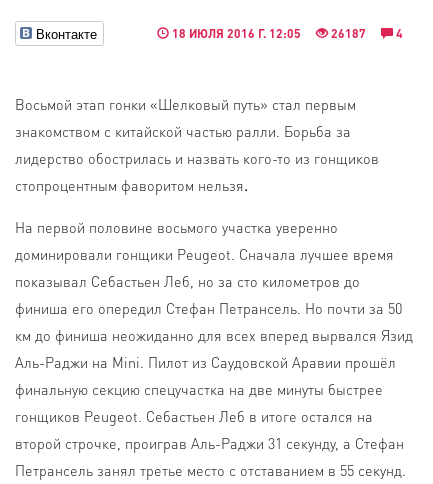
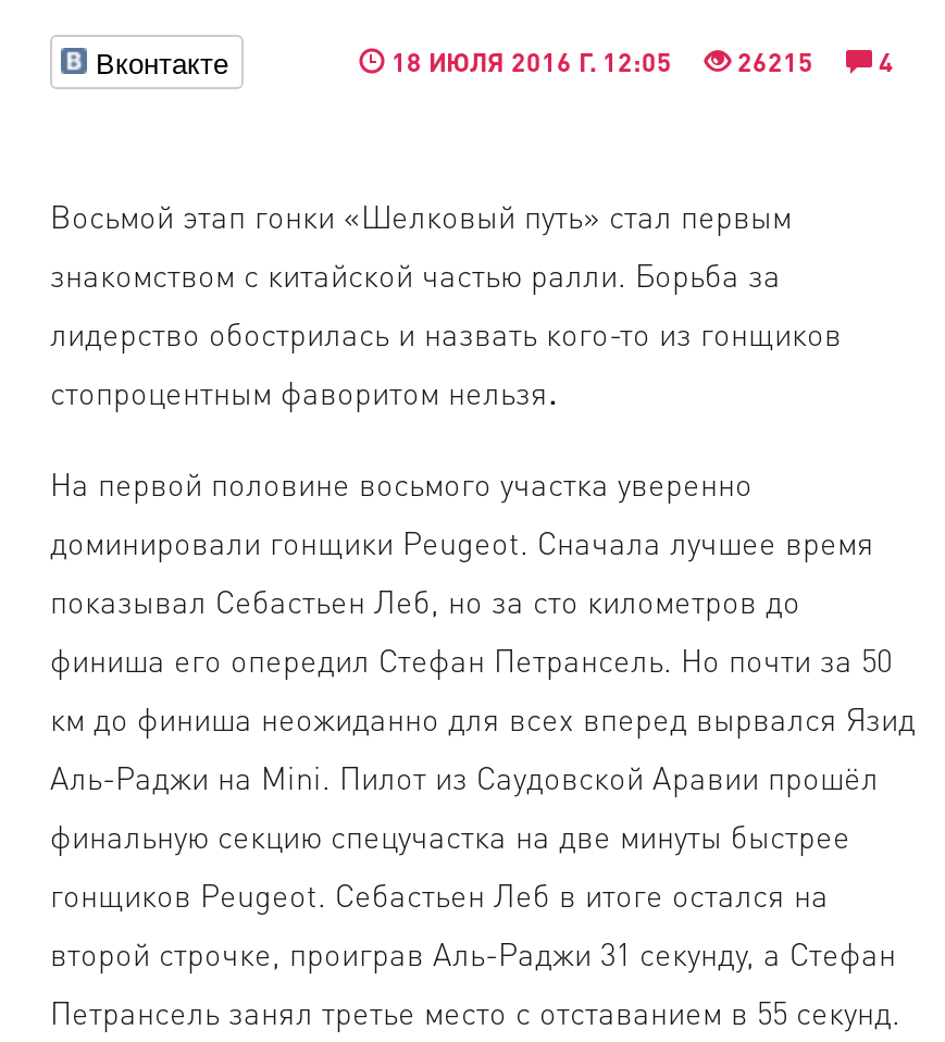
- 18 ИЮЛЯ 2016 Г. 12:05 26187 4
+ 18 ИЮЛЯ 2016 Г. 12:05 26215 4
